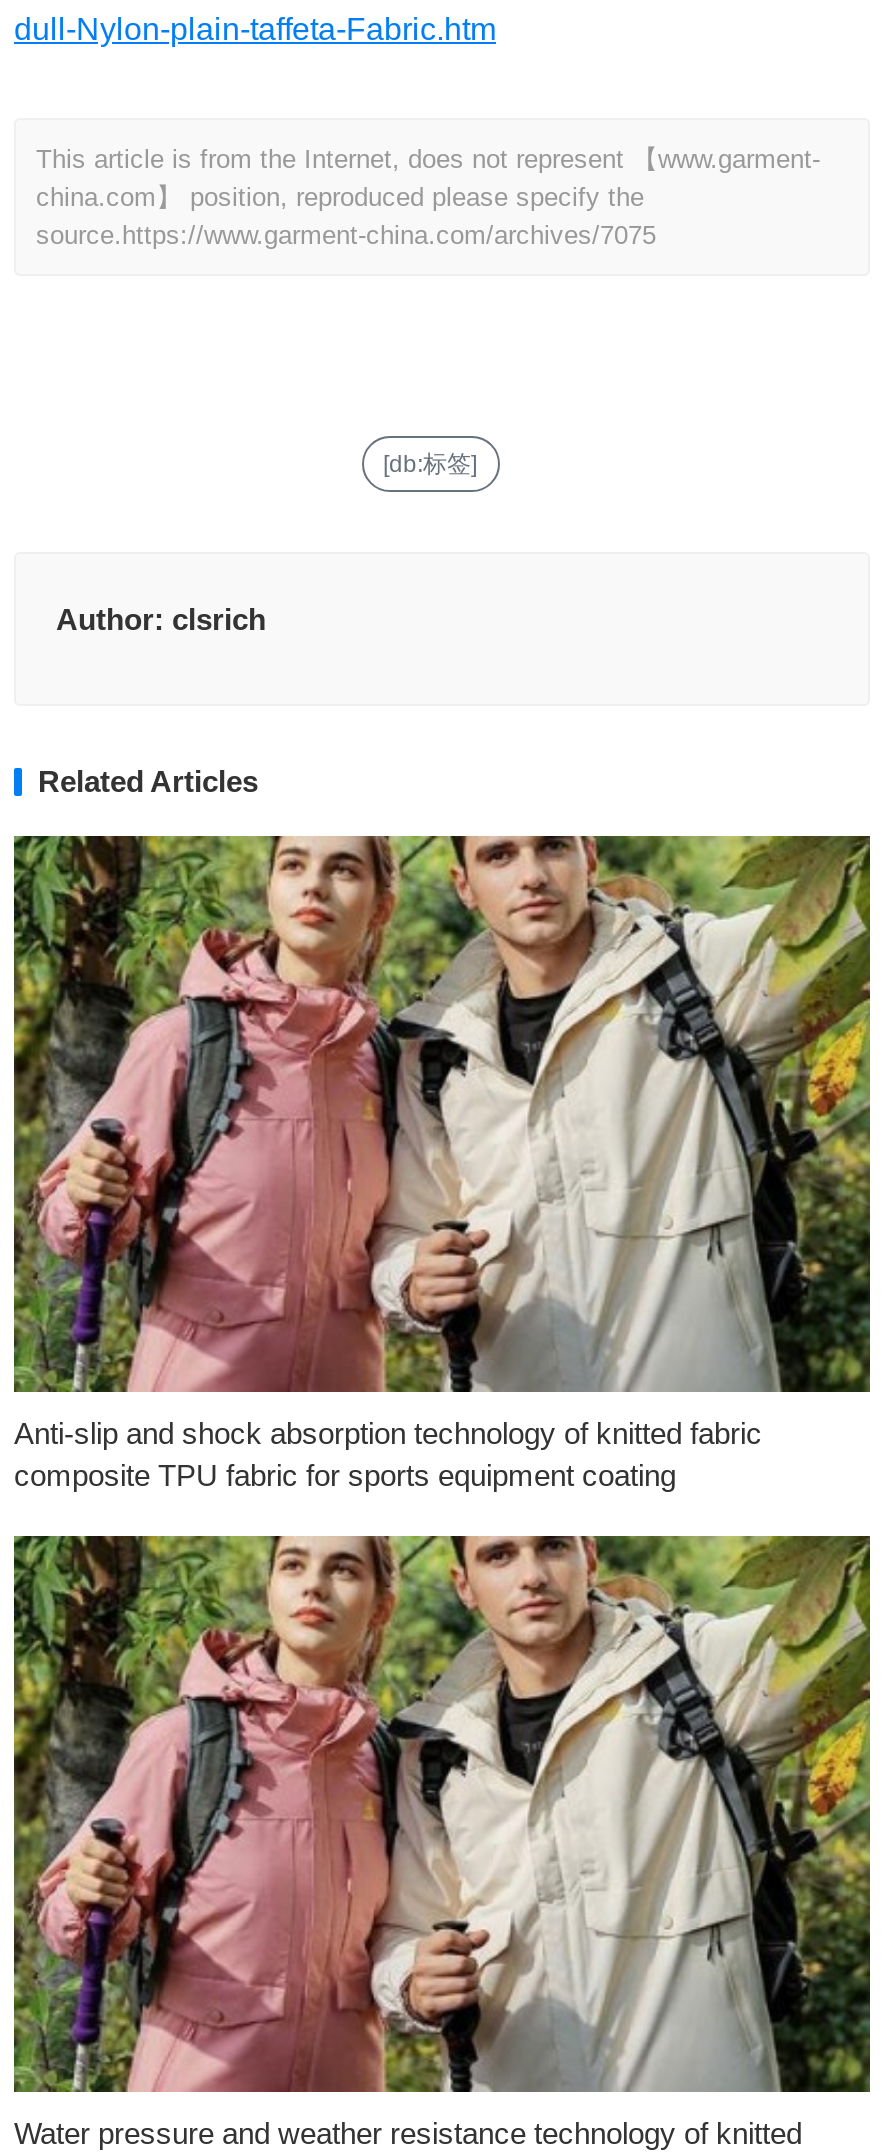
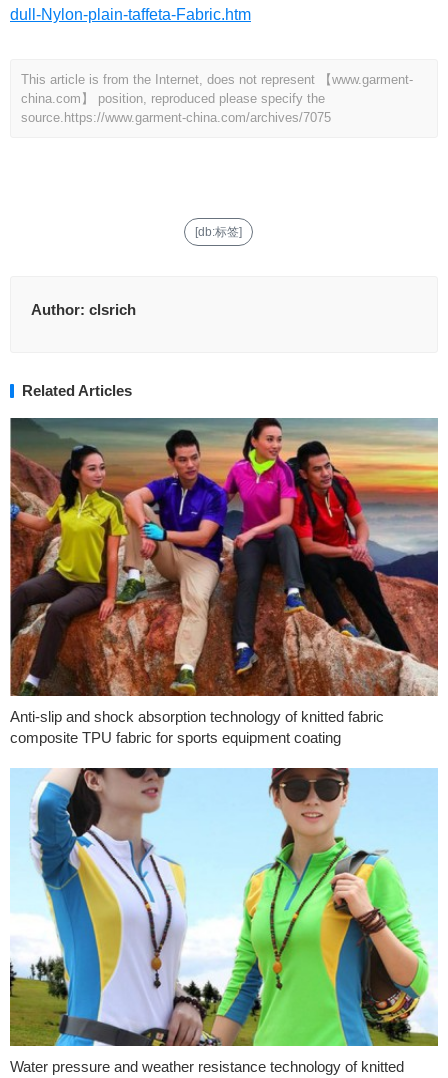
- [image]
+ [image]

- [image]
+ [image]
